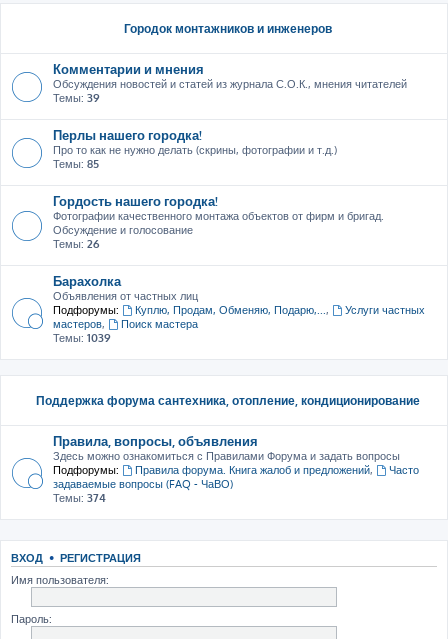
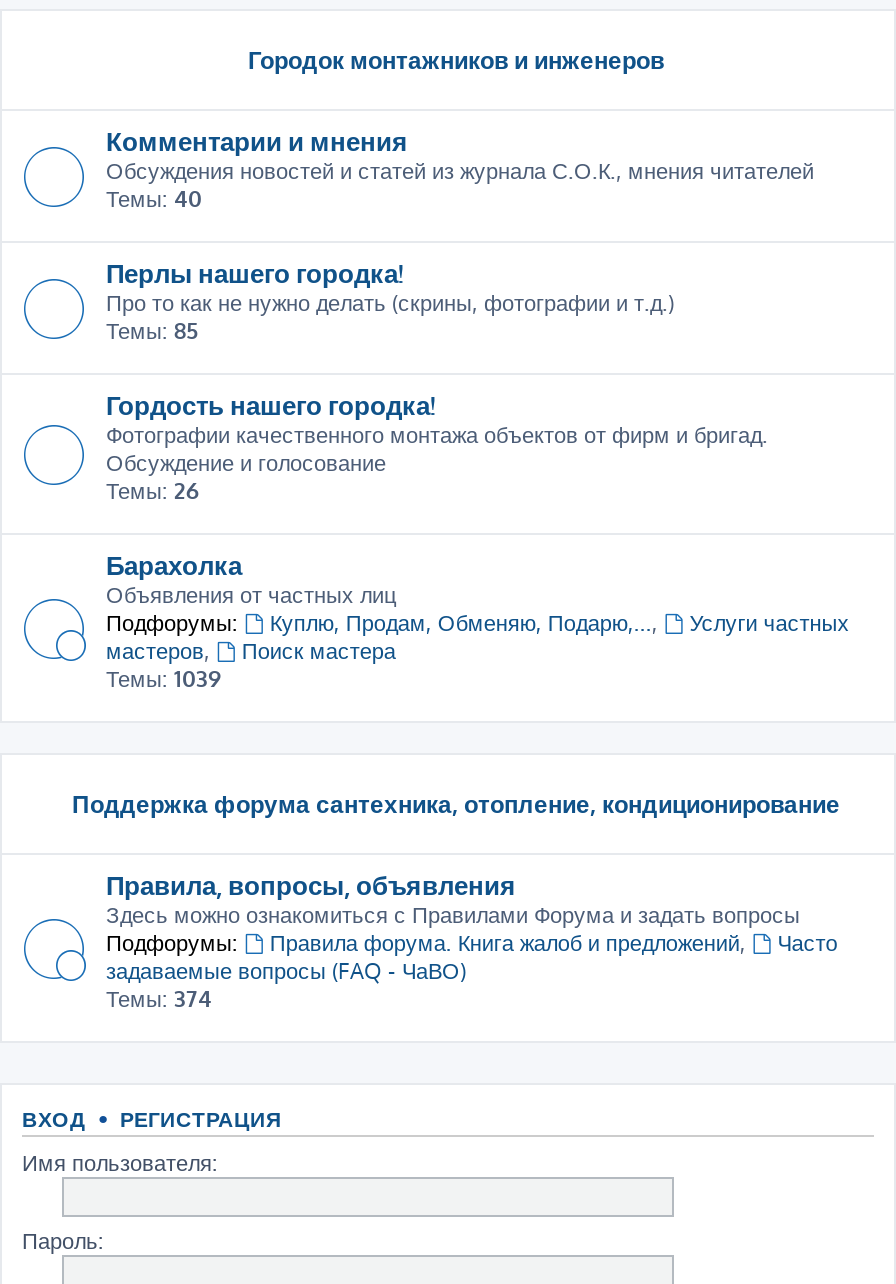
- Темы: 39
+ Темы: 40
